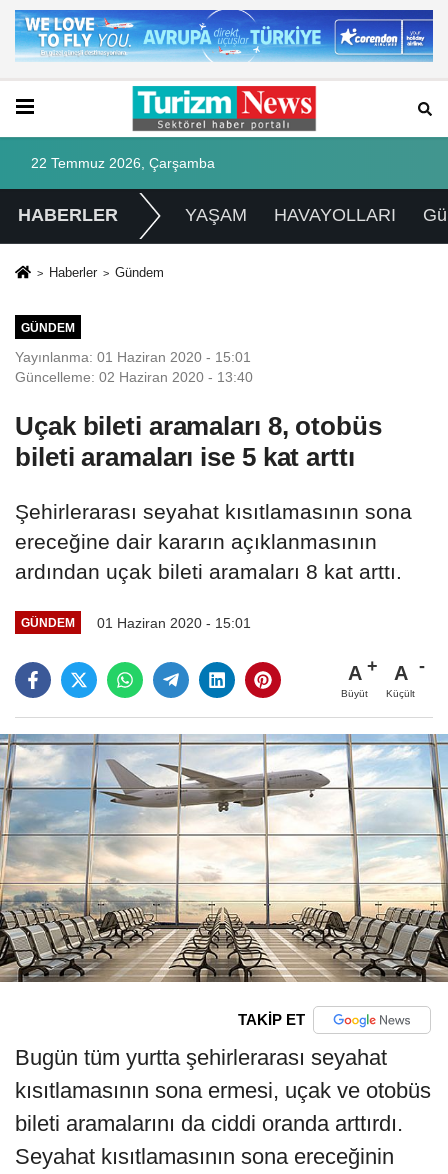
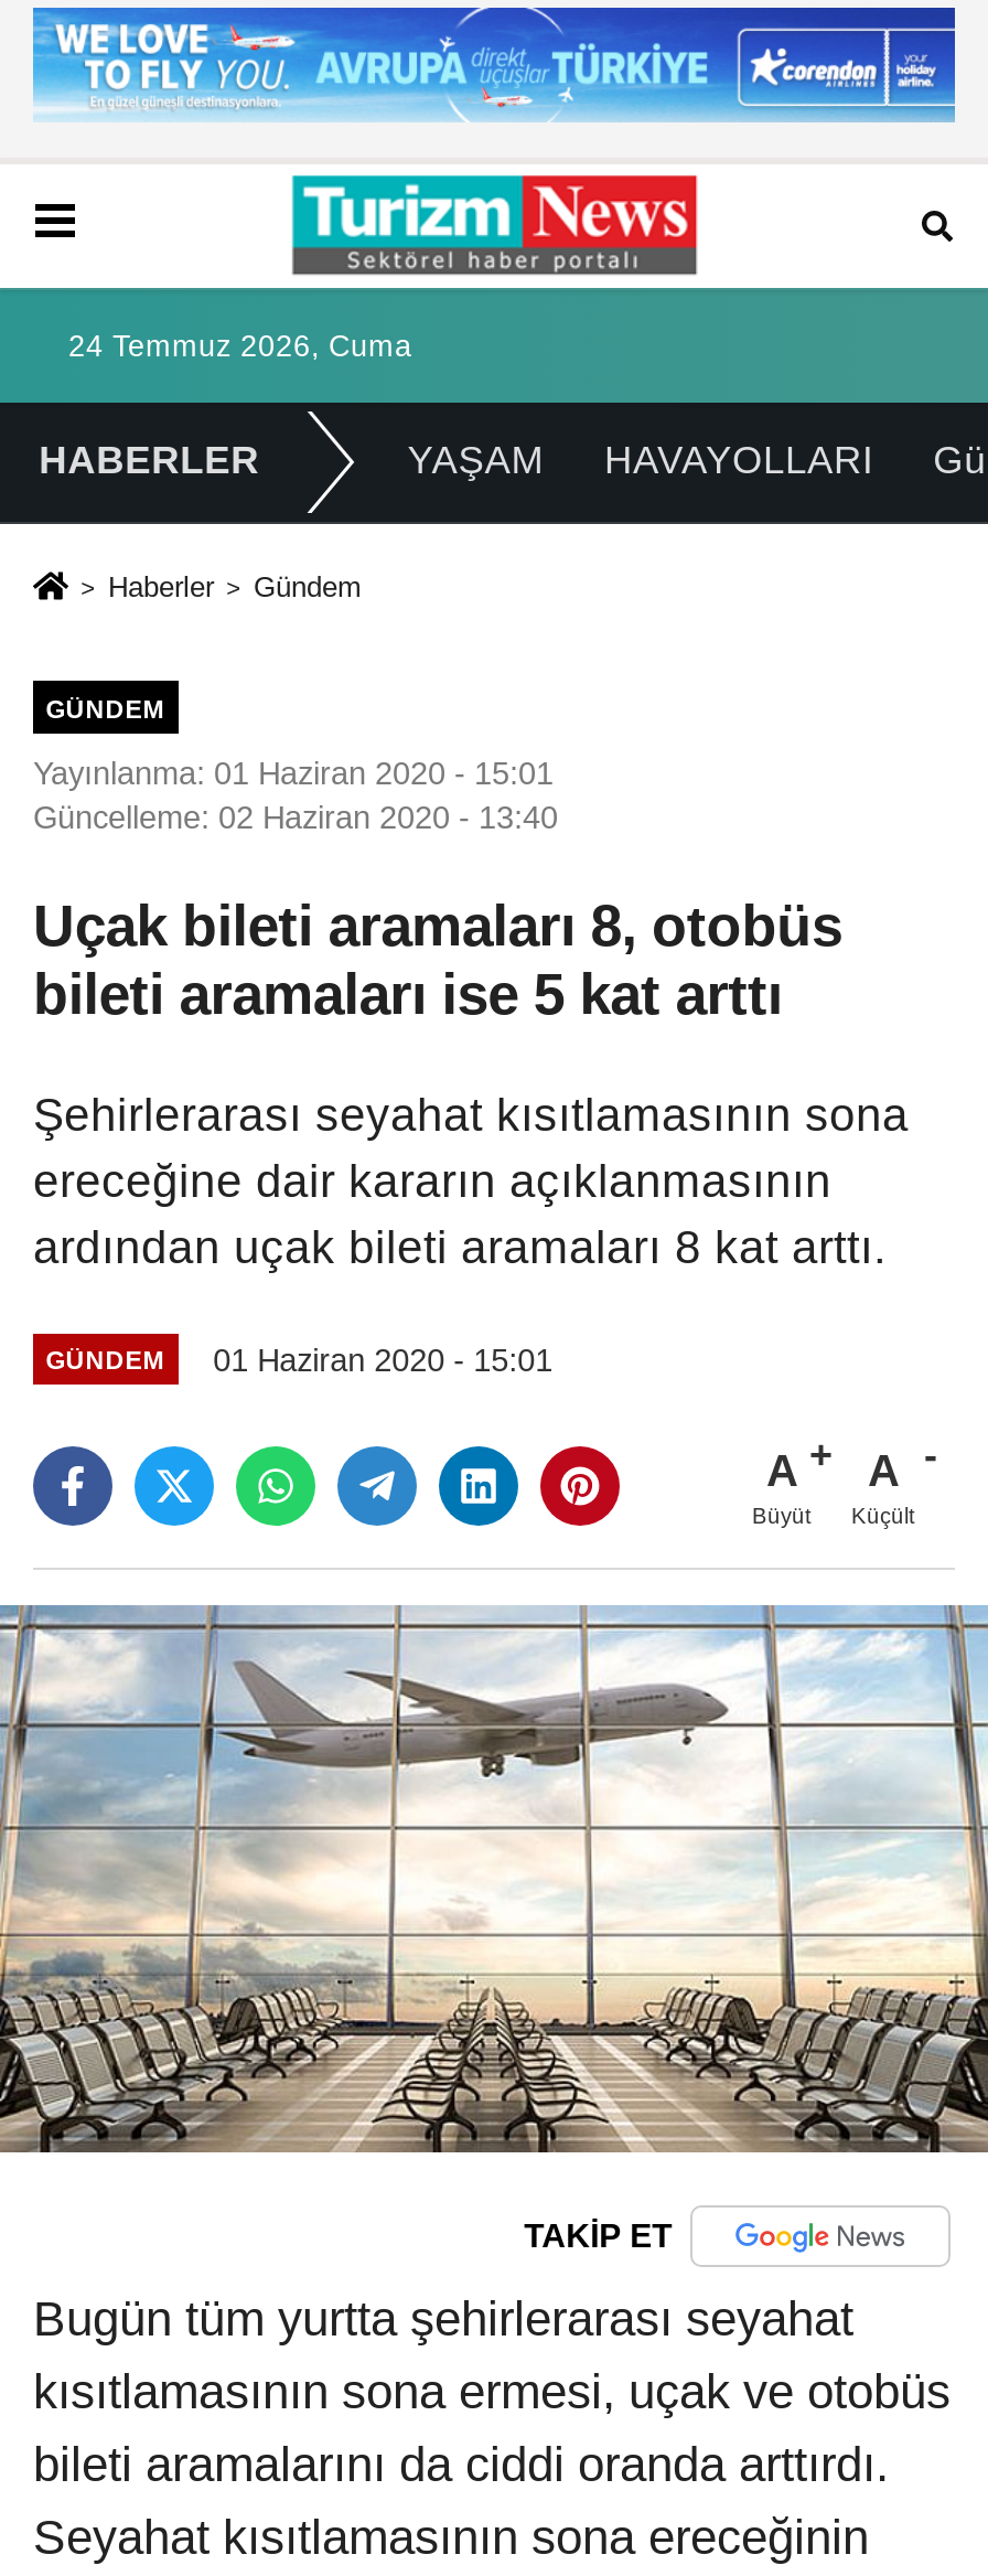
- 22 Temmuz 2026, Çarşamba
+ 24 Temmuz 2026, Cuma
